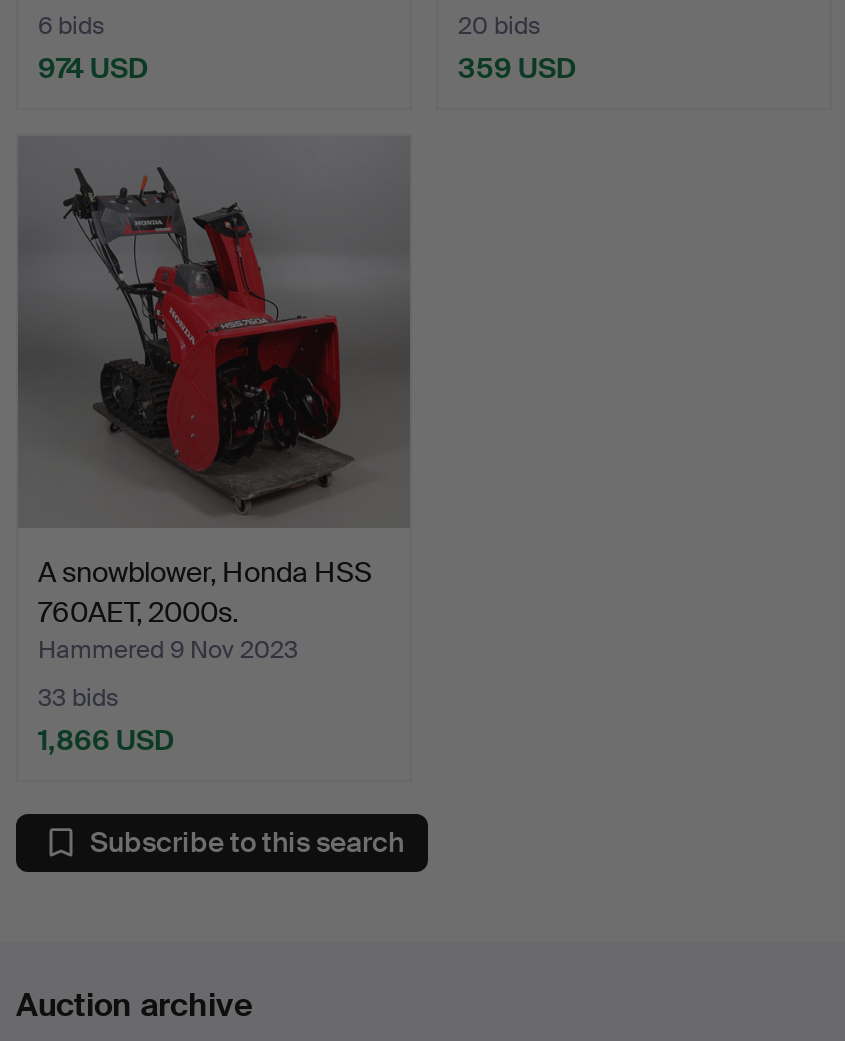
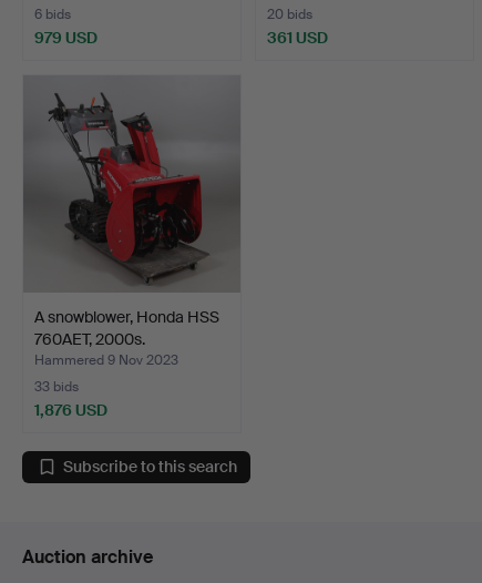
- 974 USD
+ 979 USD

- 359 USD
+ 361 USD

- 1,866 USD
+ 1,876 USD
